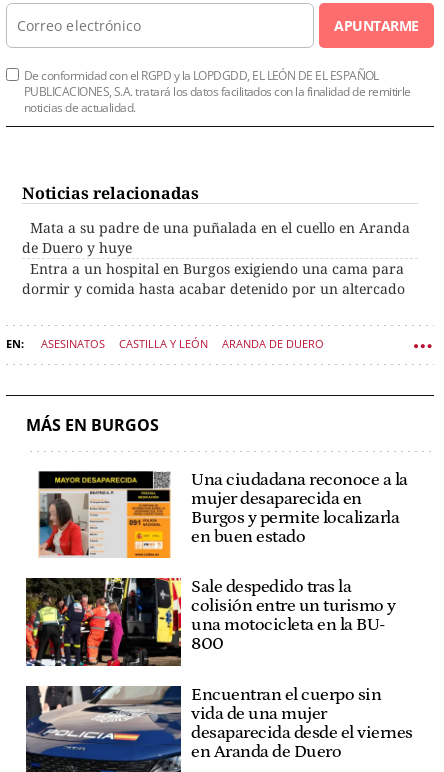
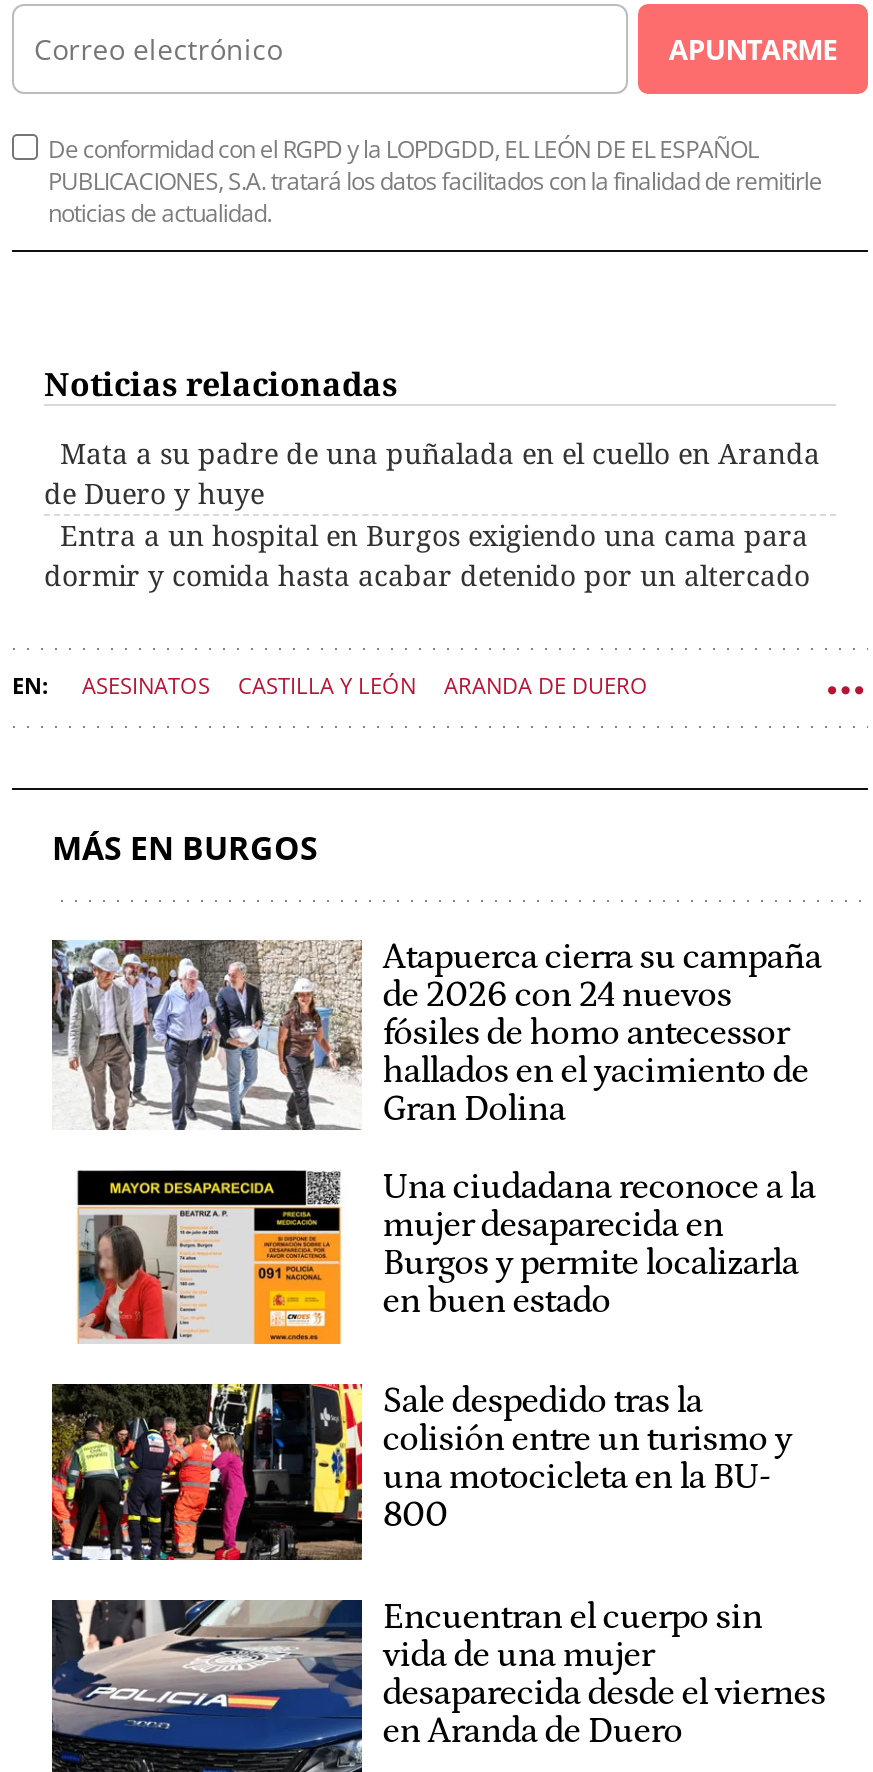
+ [image]
+ Atapuerca cierra su campaña
+ de 2026 con 24 nuevos
+ fósiles de homo antecessor
+ hallados en el yacimiento de
+ Gran Dolina
